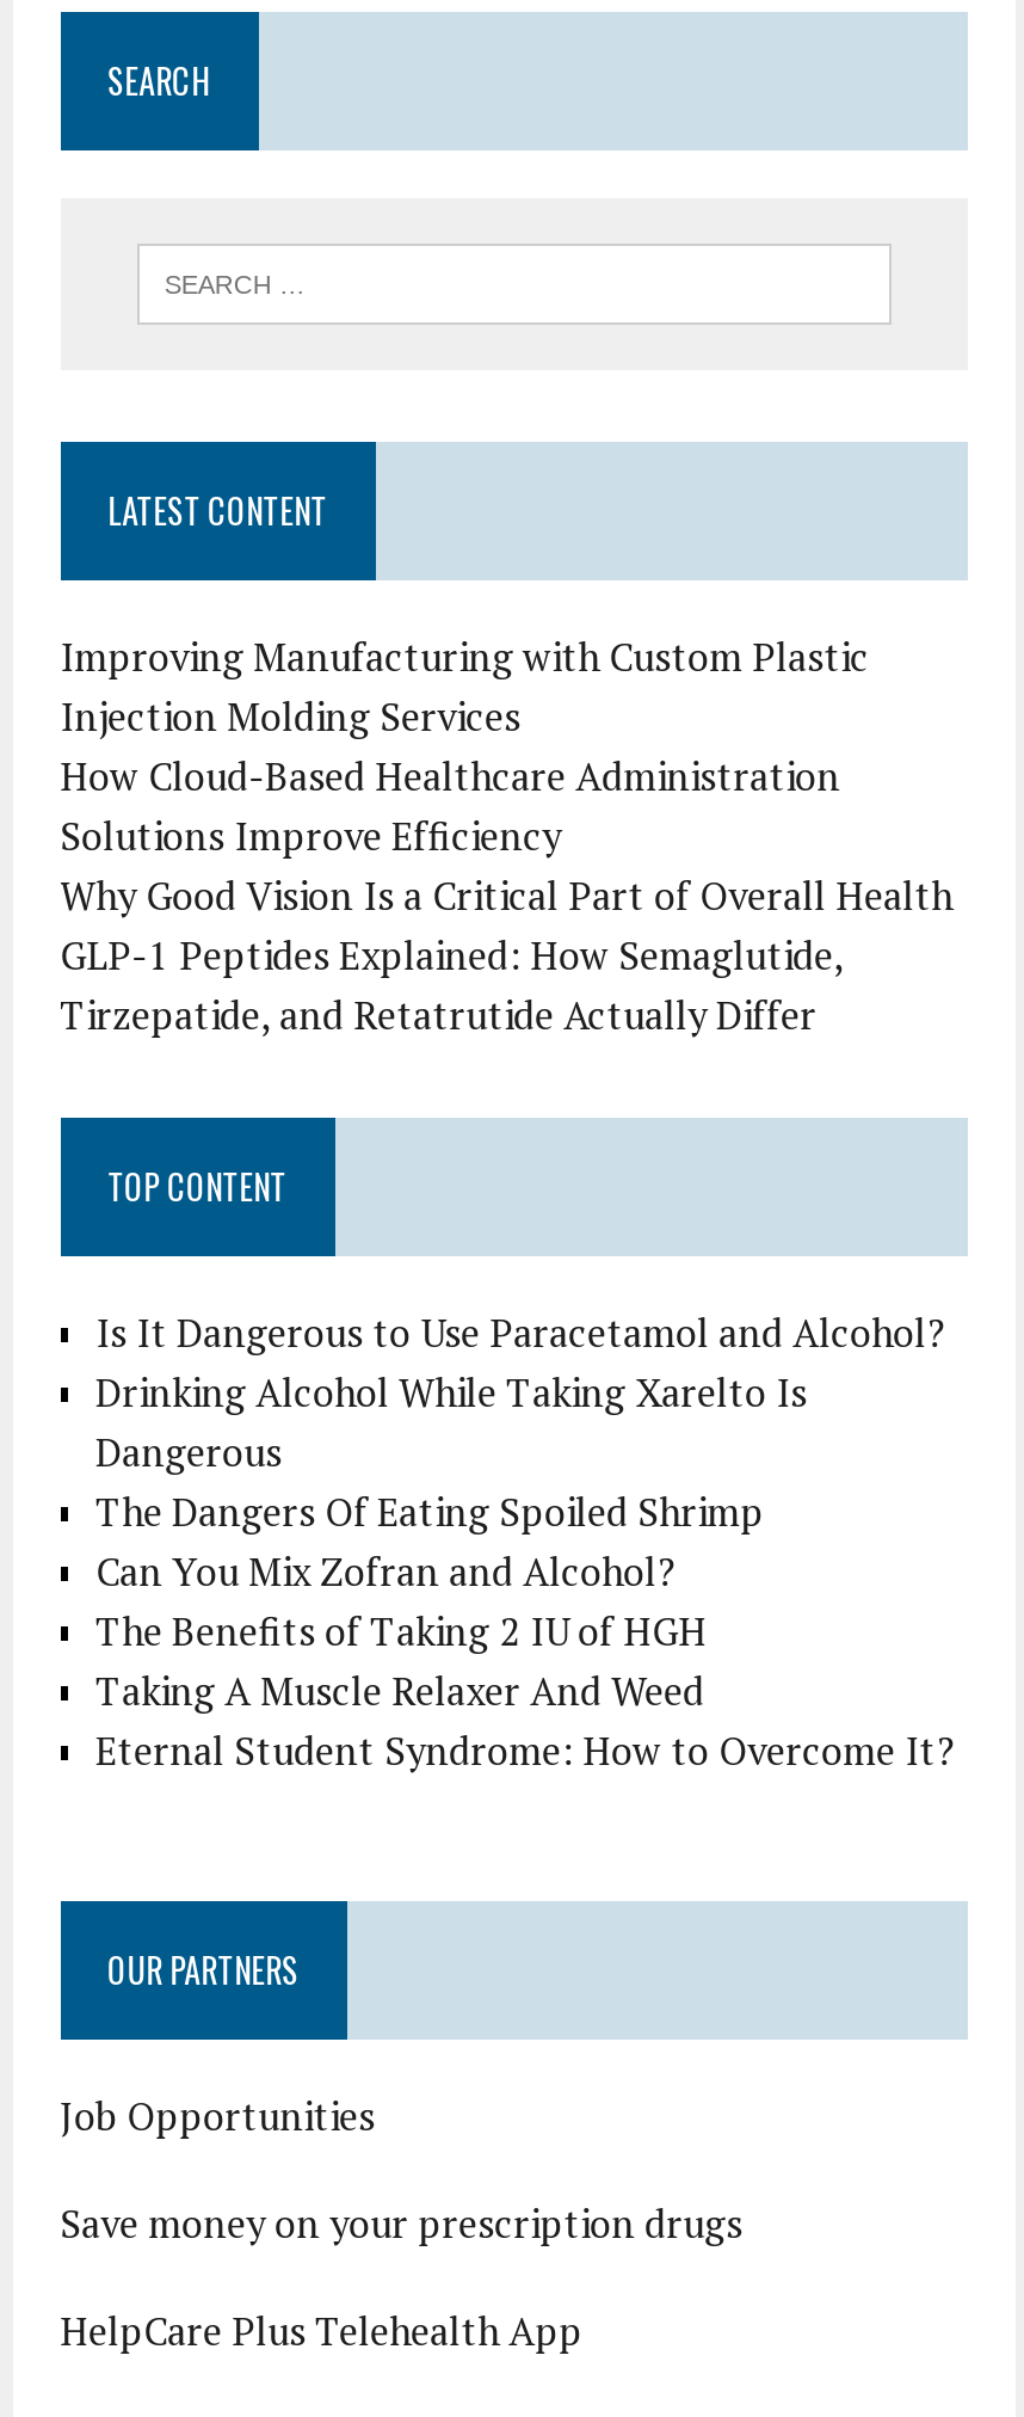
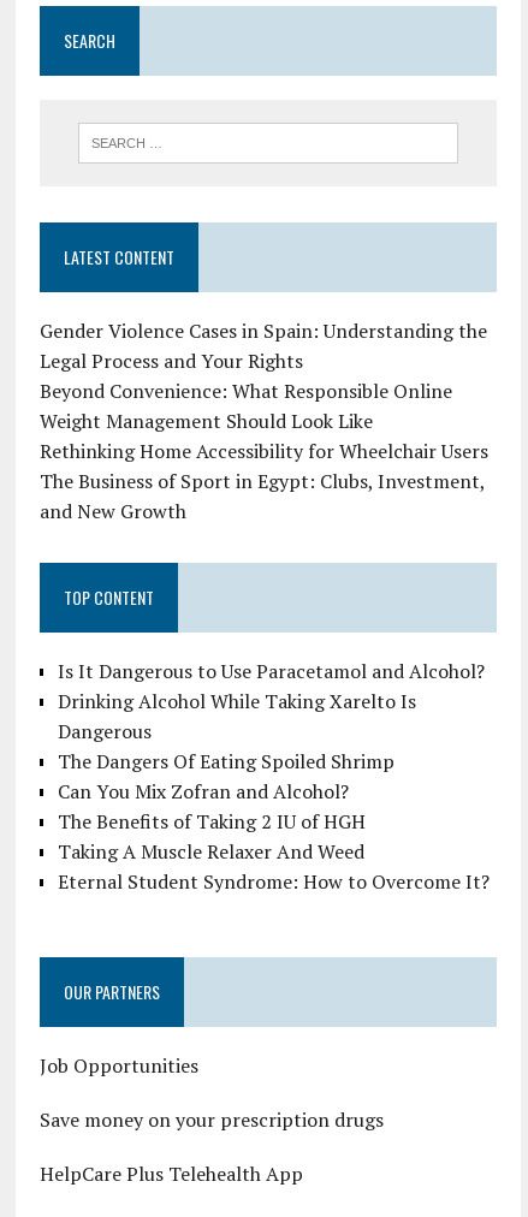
- Improving Manufacturing with Custom Plastic
- Injection Molding Services
- How Cloud-Based Healthcare Administration
- Solutions Improve Efficiency
- Why Good Vision Is a Critical Part of Overall Health
- GLP-1 Peptides Explained: How Semaglutide,
- Tirzepatide, and Retatrutide Actually Differ
+ Gender Violence Cases in Spain: Understanding the
+ Legal Process and Your Rights
+ Beyond Convenience: What Responsible Online
+ Weight Management Should Look Like
+ Rethinking Home Accessibility for Wheelchair Users
+ The Business of Sport in Egypt: Clubs, Investment,
+ and New Growth
